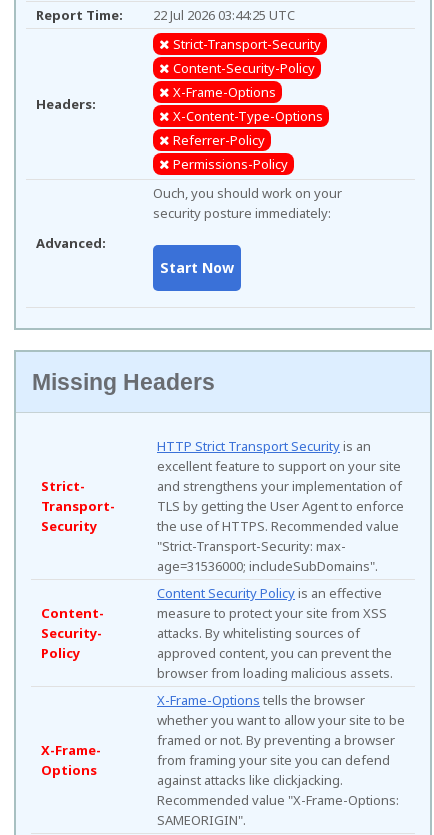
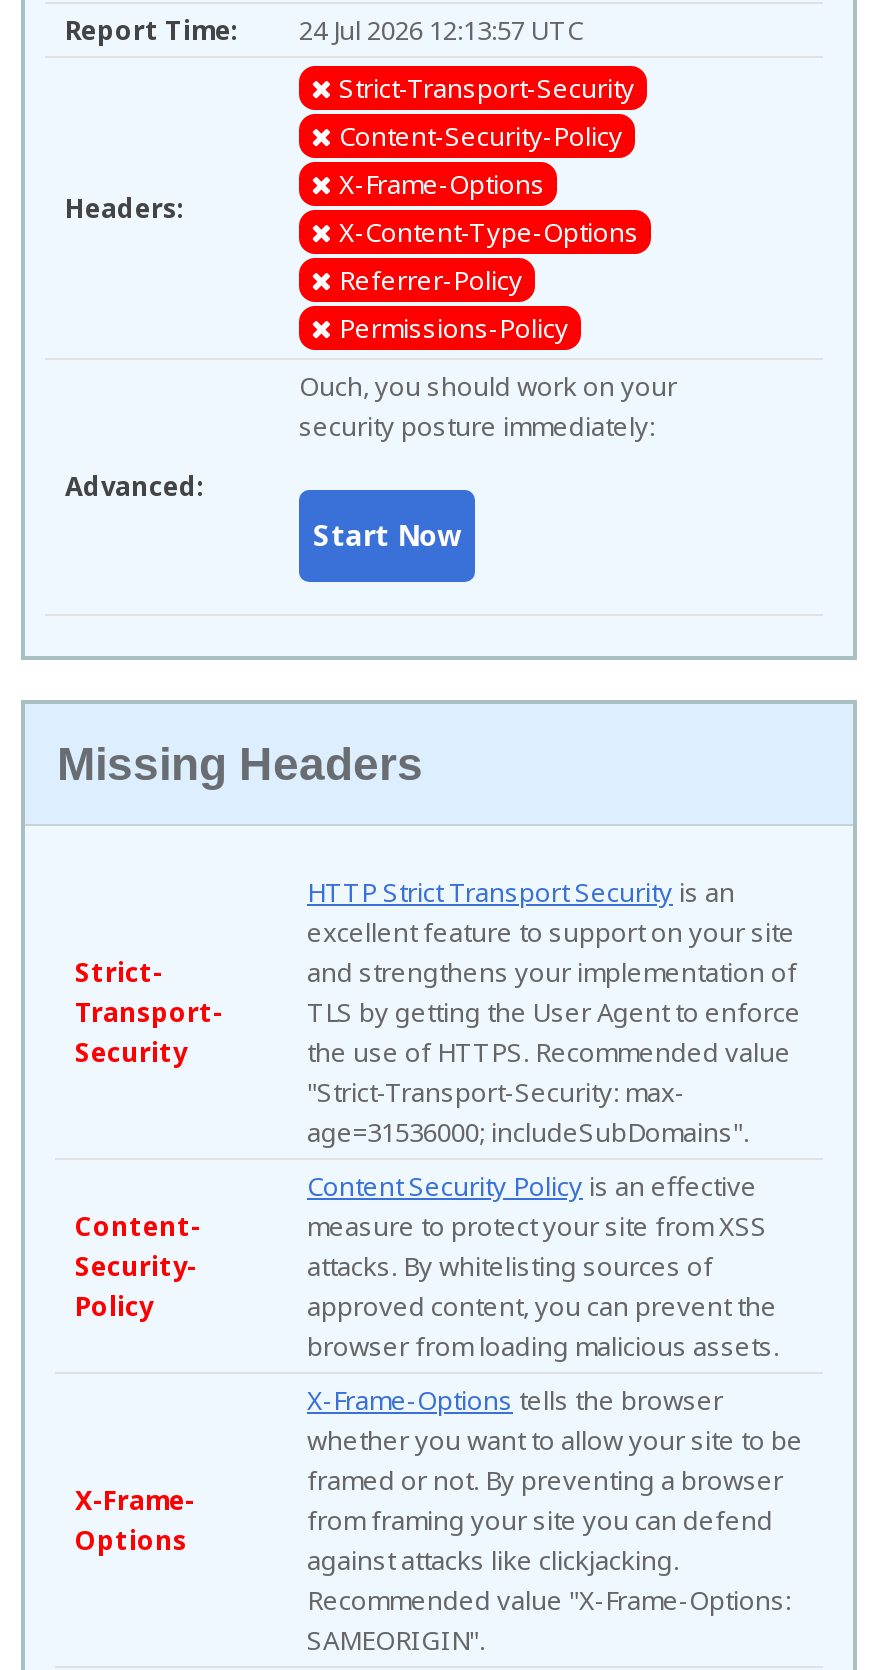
- Report Time: 22 Jul 2026 03:44:25 UTC
+ Report Time: 24 Jul 2026 12:13:57 UTC
